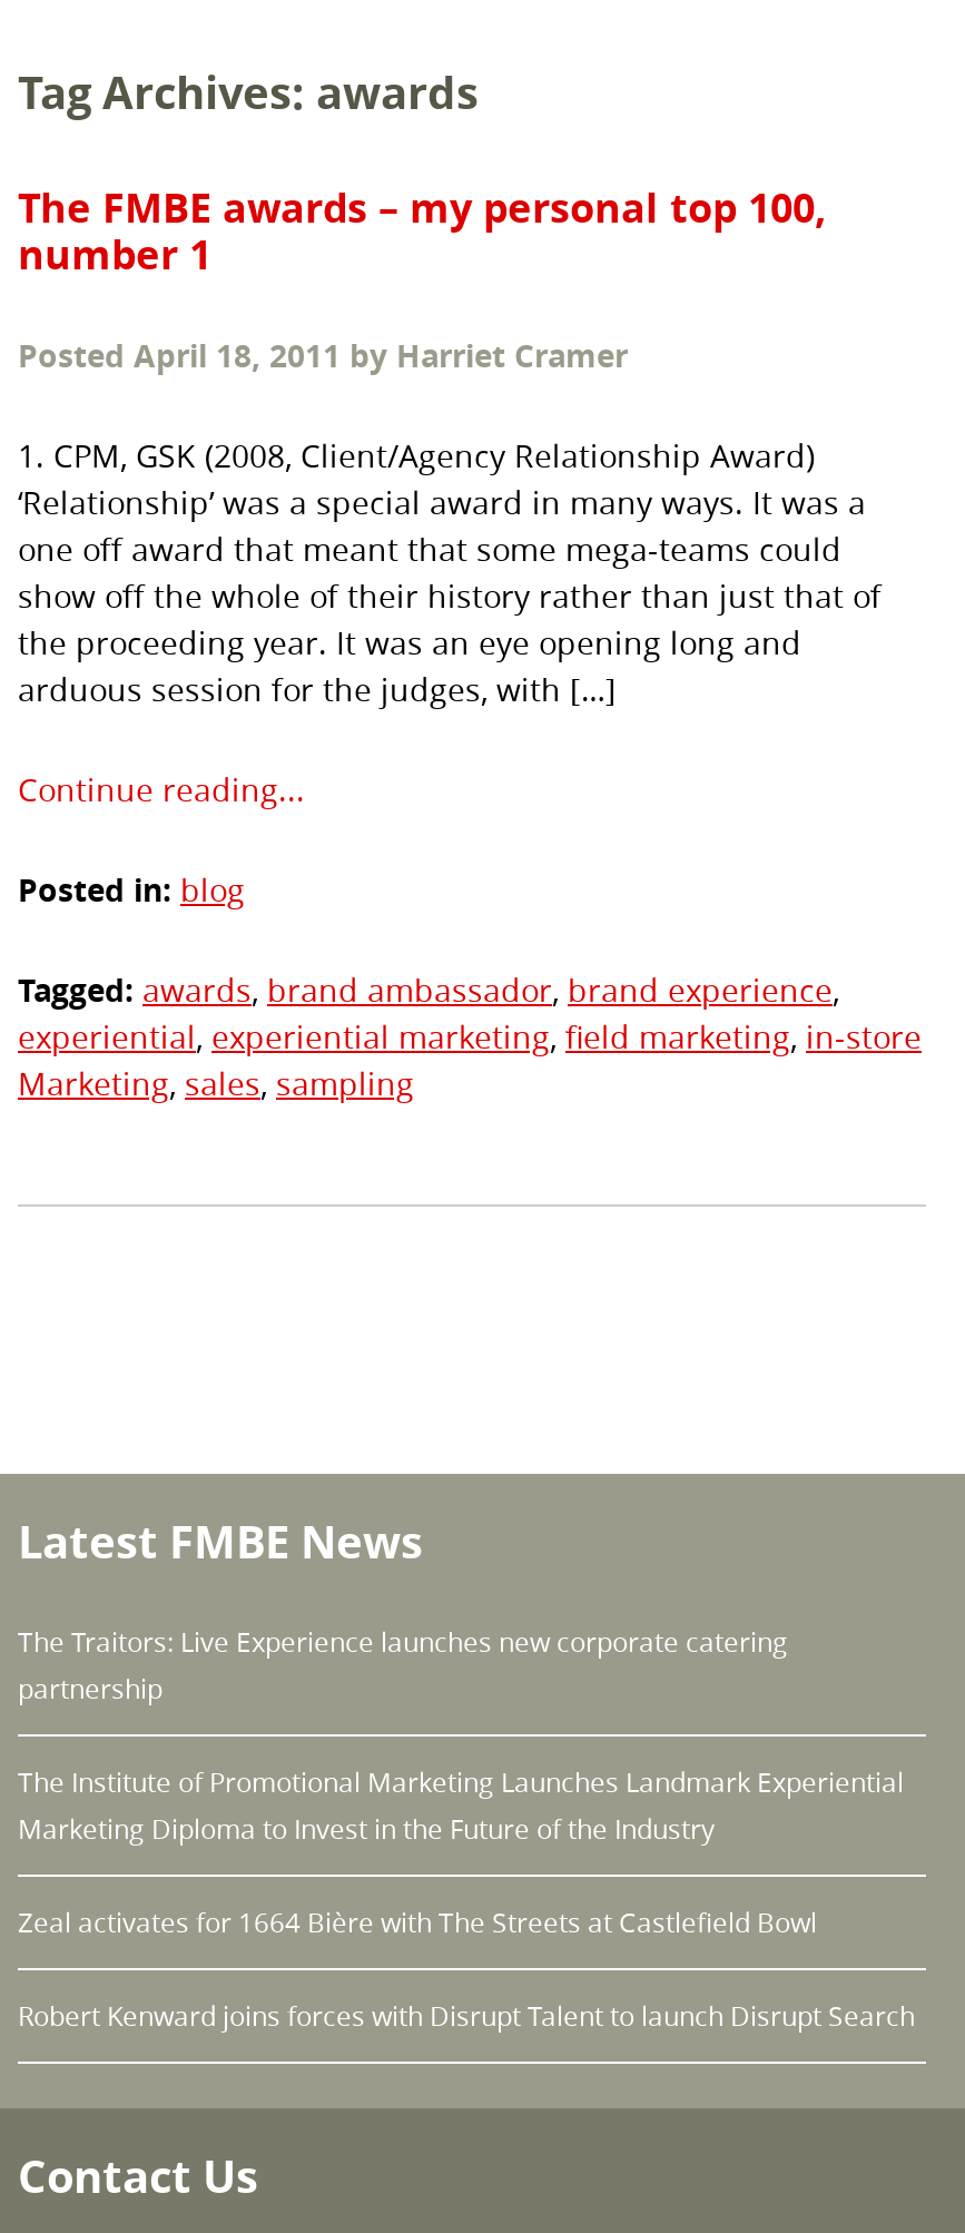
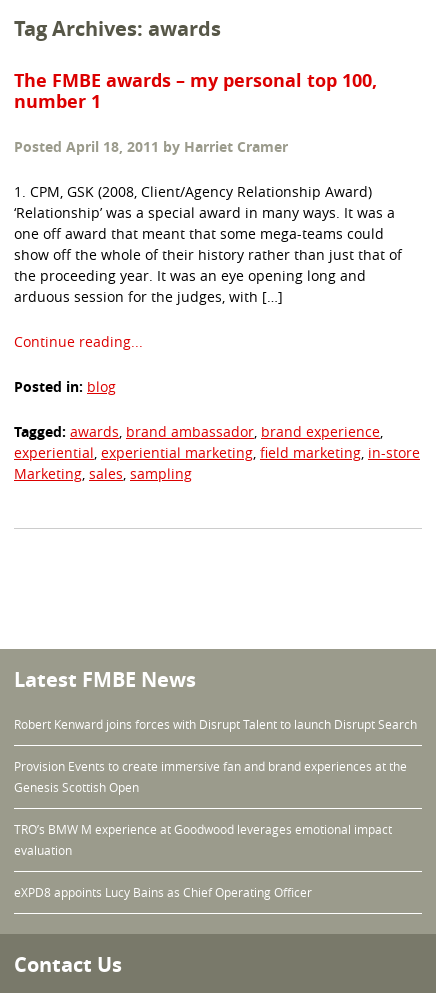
- The Traitors: Live Experience launches new corporate catering
- partnership
- The Institute of Promotional Marketing Launches Landmark Experiential
- Marketing Diploma to Invest in the Future of the Industry
- Zeal activates for 1664 Bière with The Streets at Castlefield Bowl

moved up: Robert Kenward joins forces with Disrupt Talent to launch Disrupt Search

+ Provision Events to create immersive fan and brand experiences at the
+ Genesis Scottish Open
+ TRO’s BMW M experience at Goodwood leverages emotional impact
+ evaluation
+ eXPD8 appoints Lucy Bains as Chief Operating Officer
